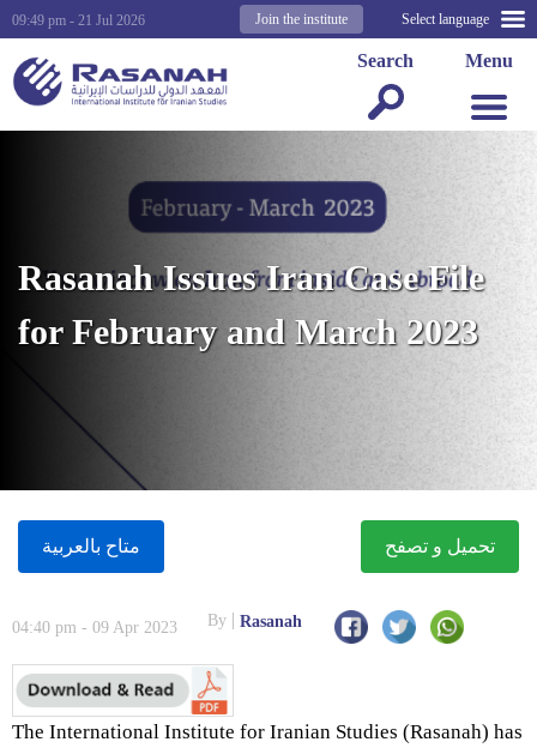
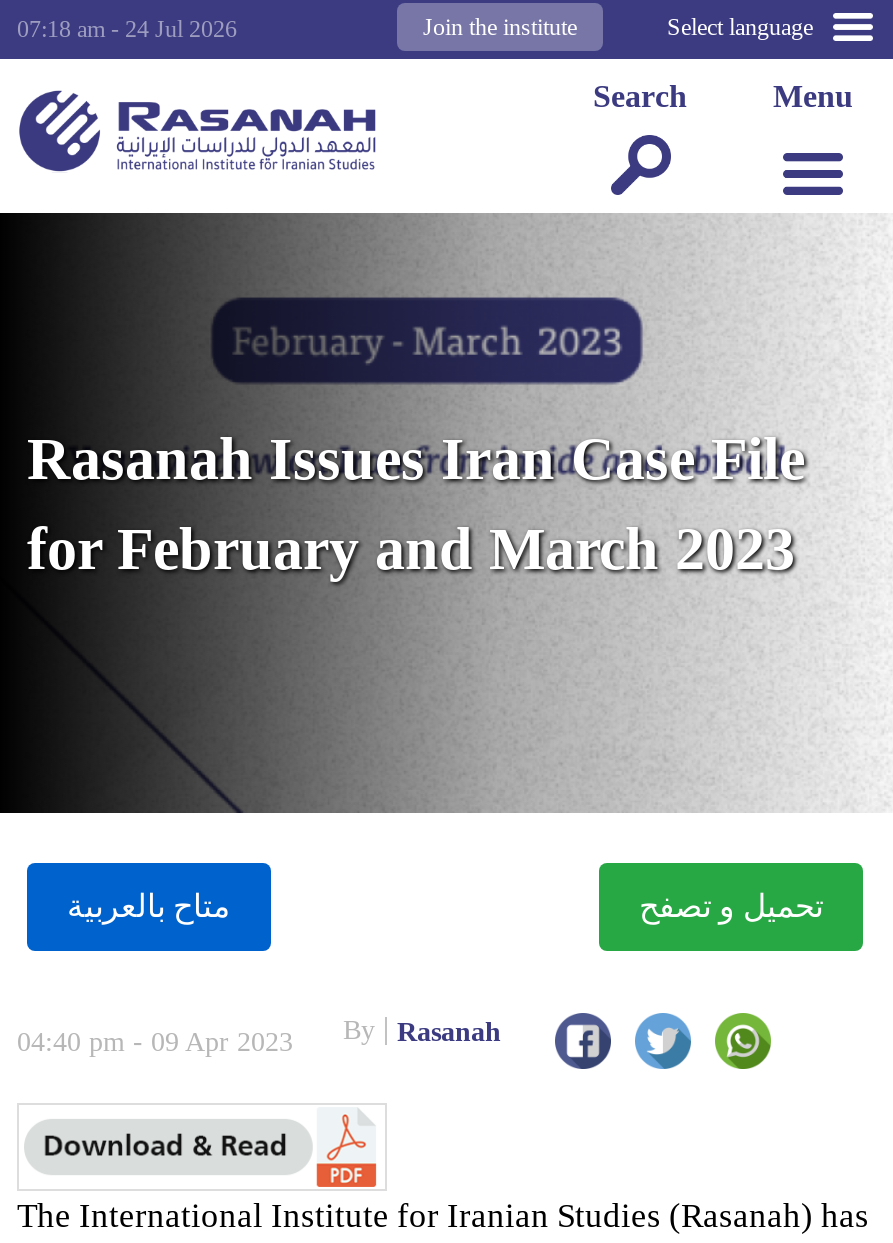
- 09:49 pm - 21 Jul 2026
+ 07:18 am - 24 Jul 2026
